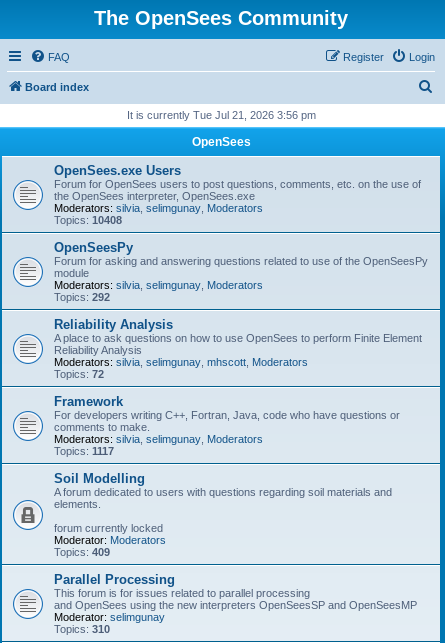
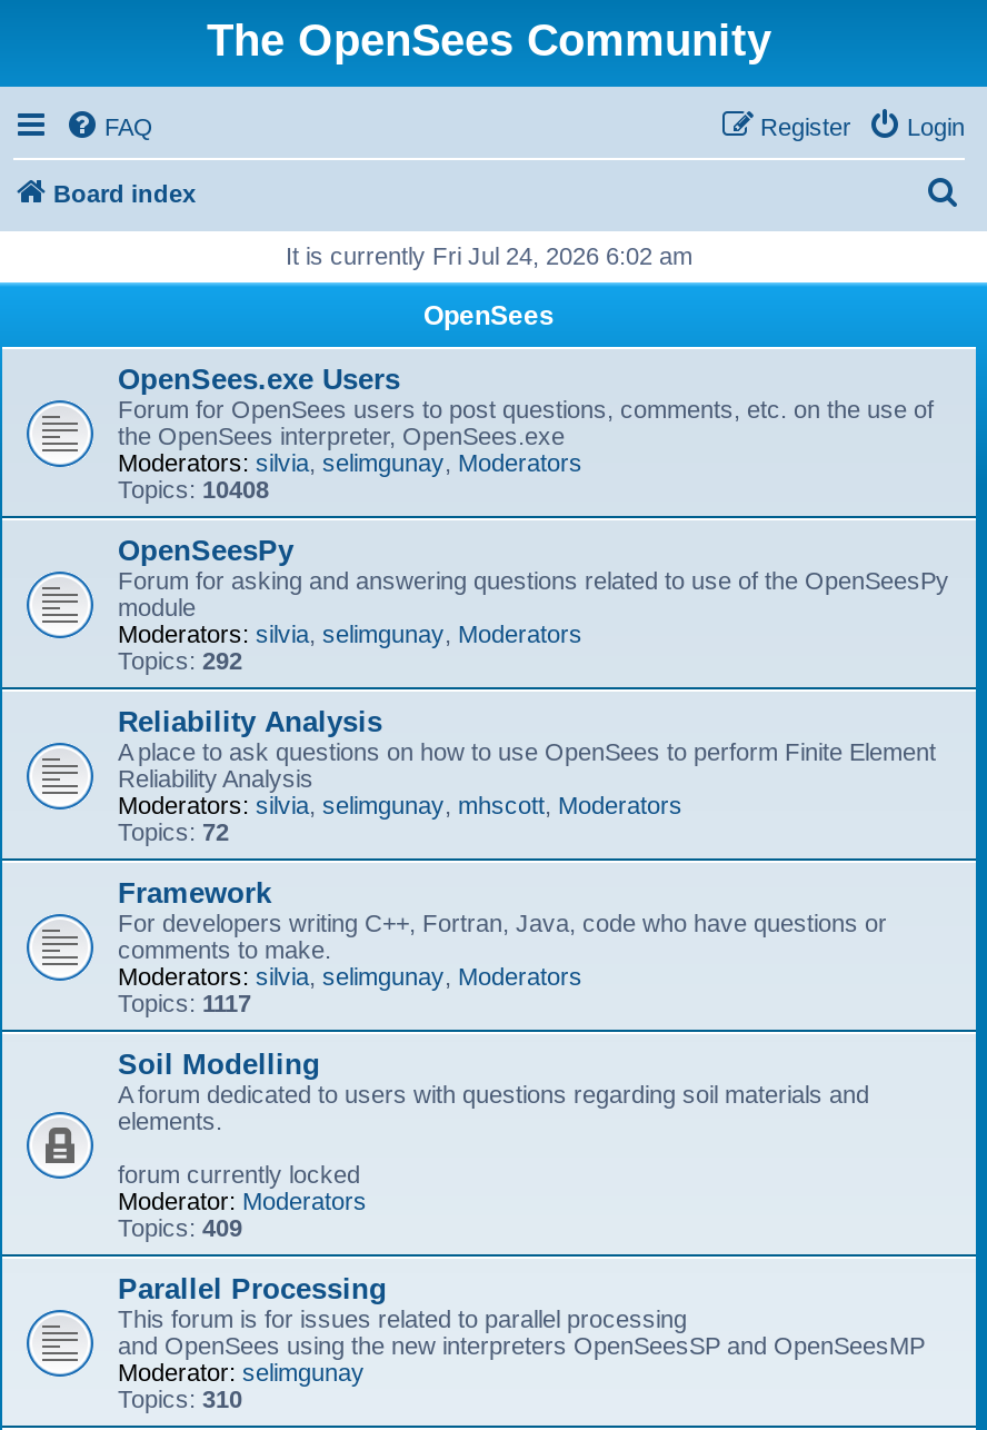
- It is currently Tue Jul 21, 2026 3:56 pm
+ It is currently Fri Jul 24, 2026 6:02 am
